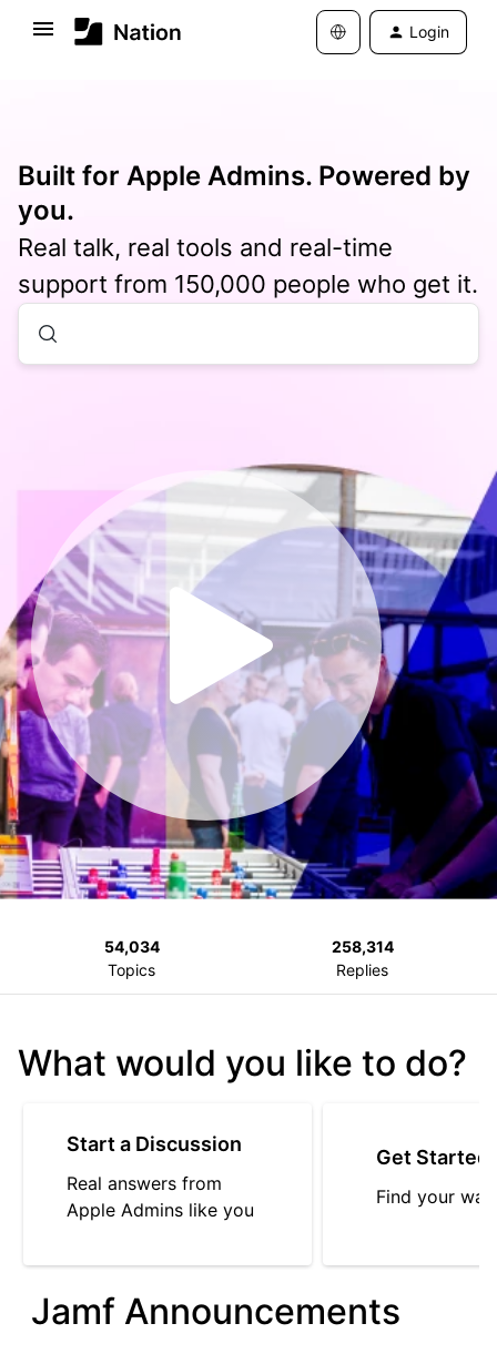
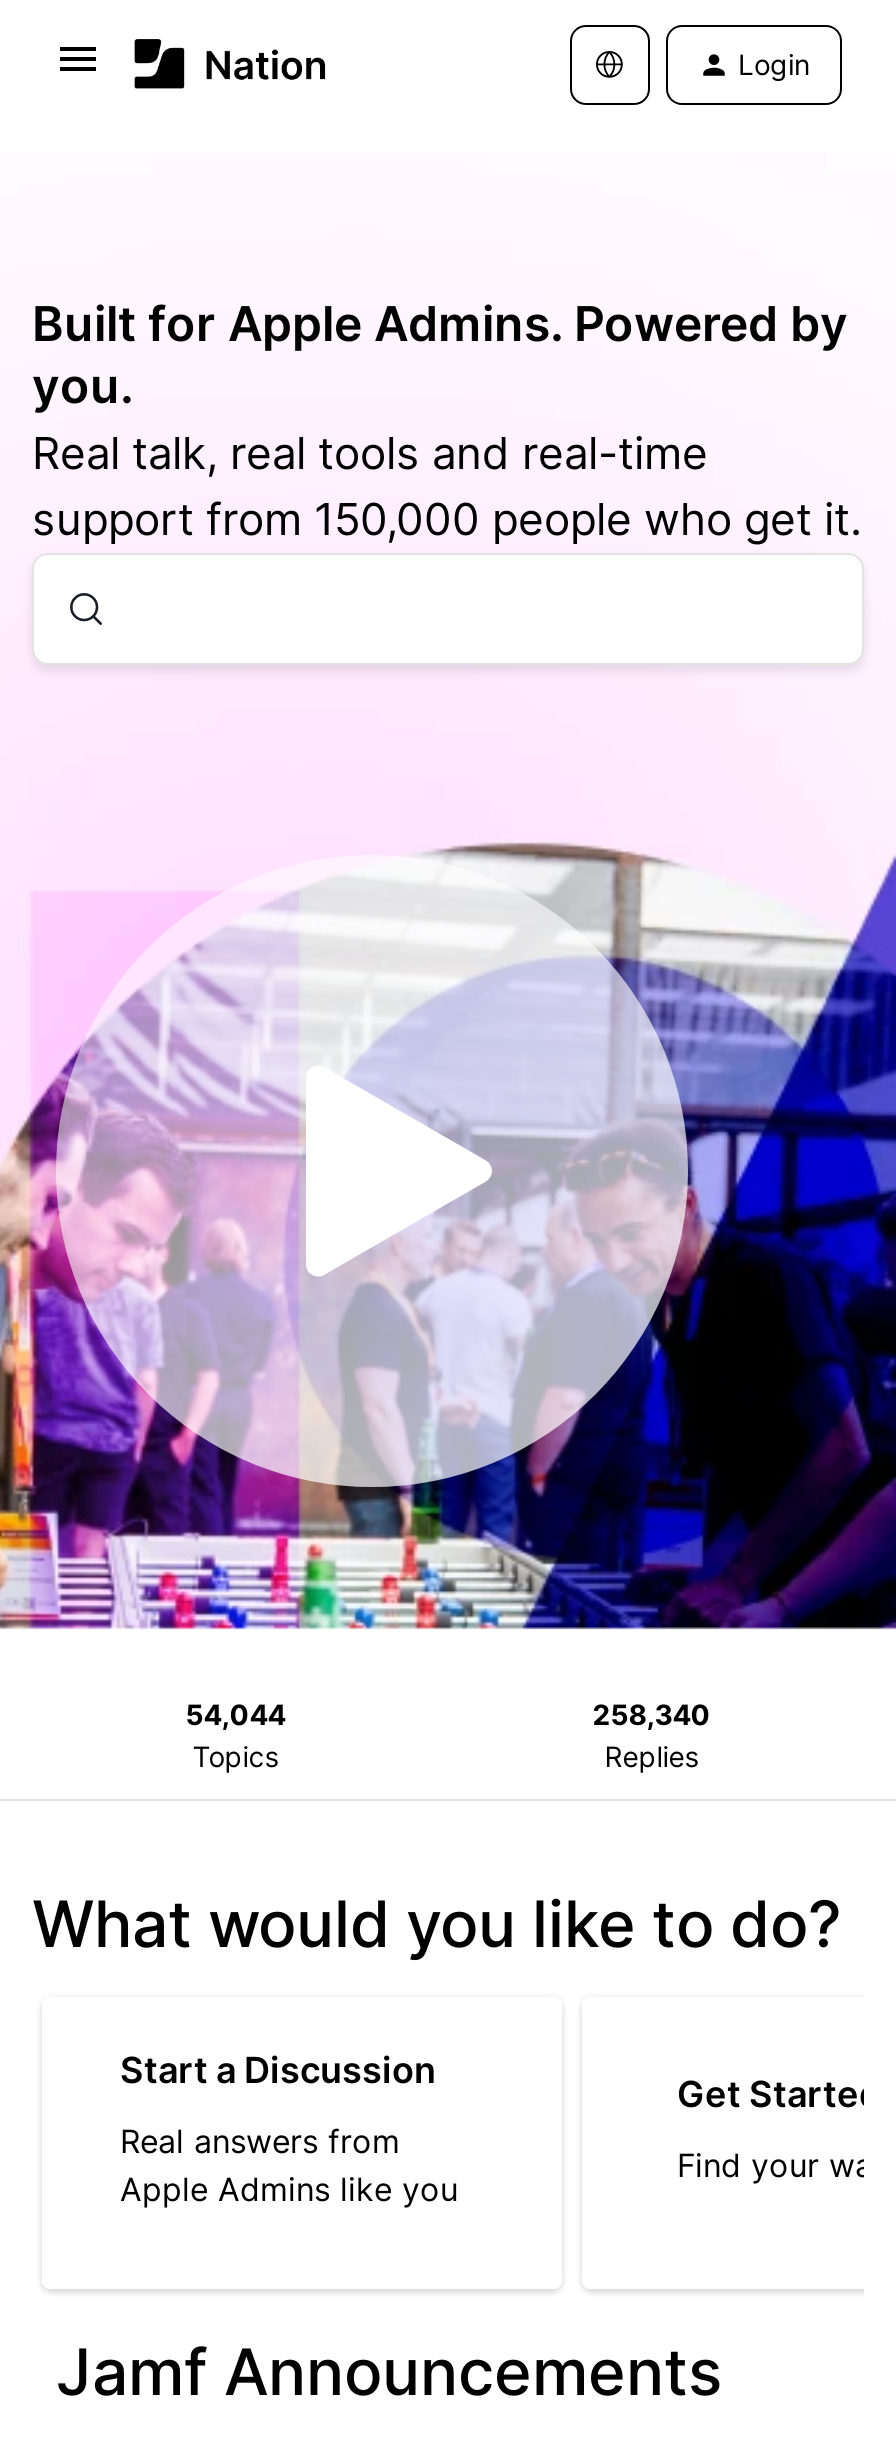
- 54,034
+ 54,044

- 258,314
+ 258,340
